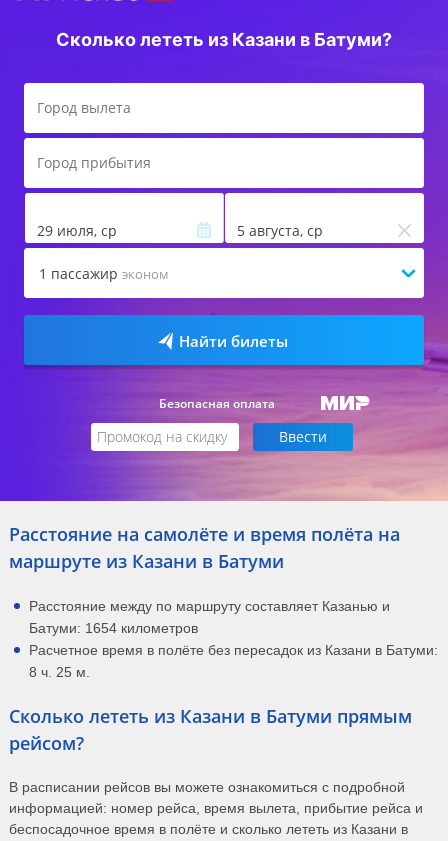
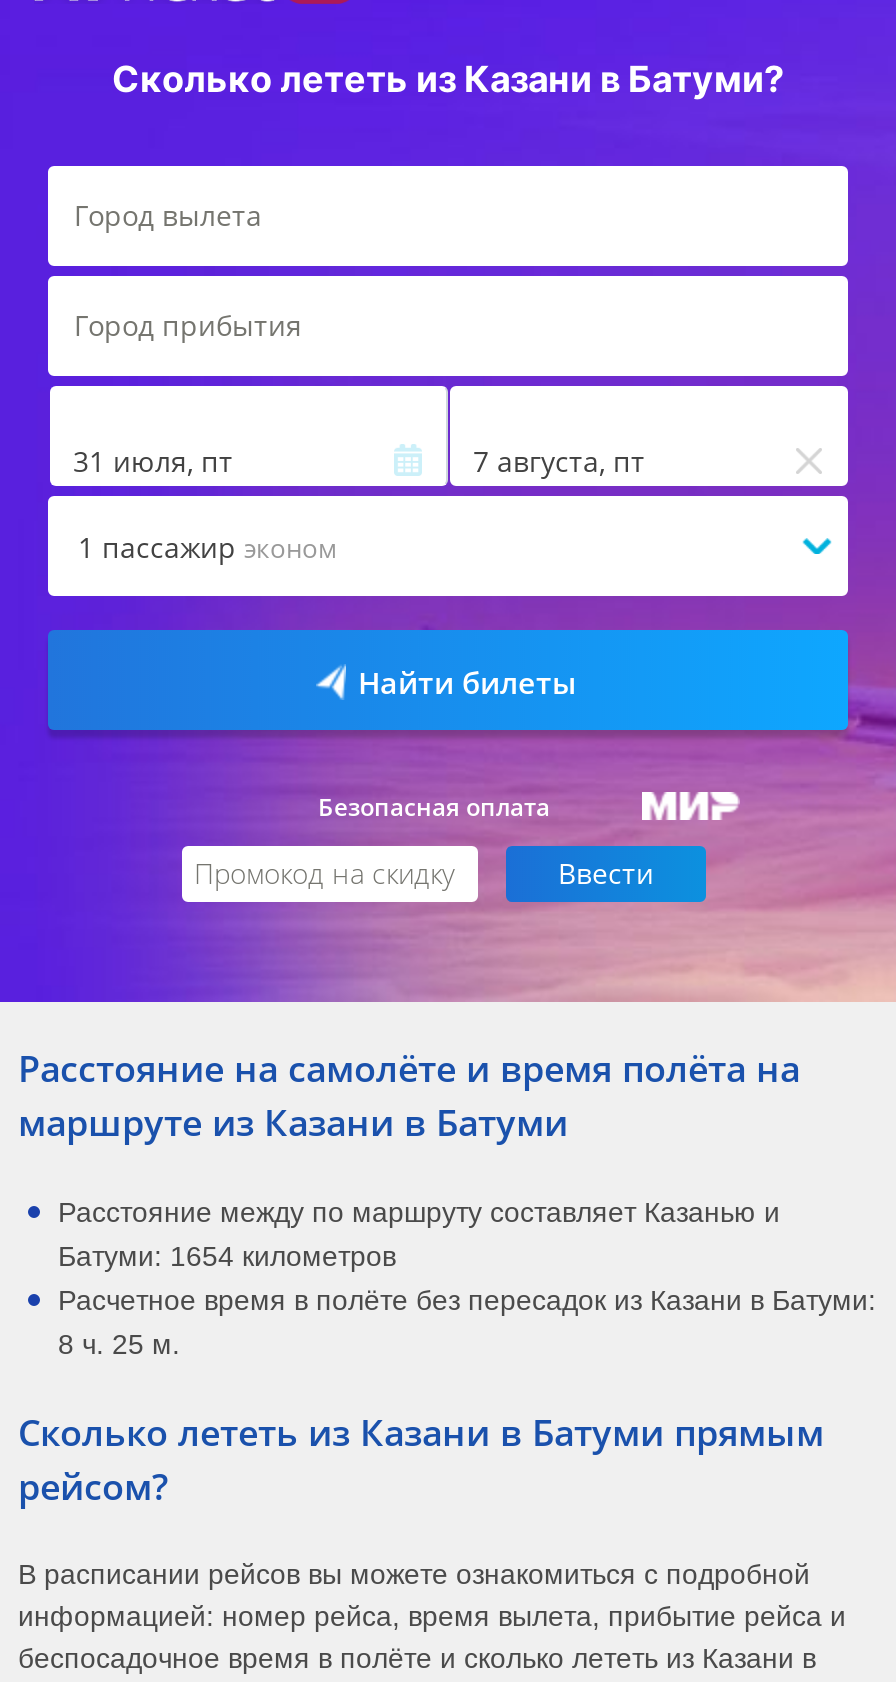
- 29 июля, ср
+ 31 июля, пт

- 5 августа, ср
+ 7 августа, пт
